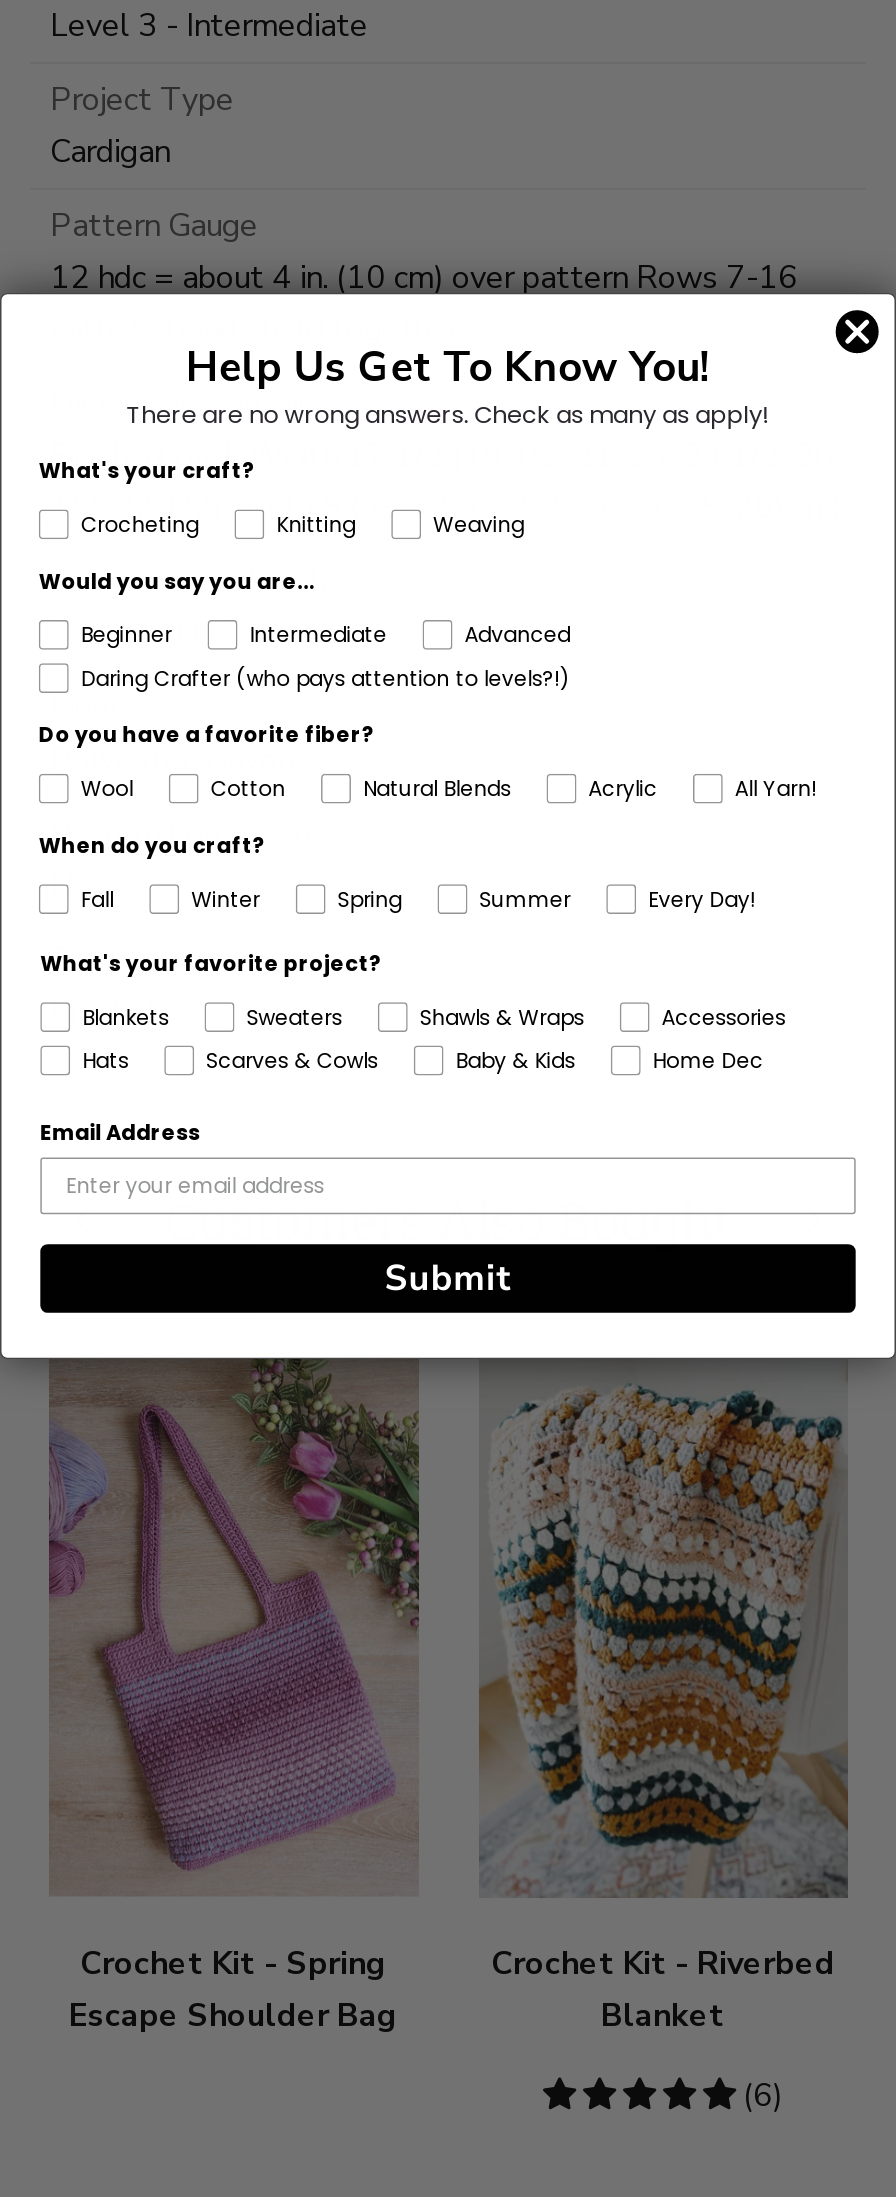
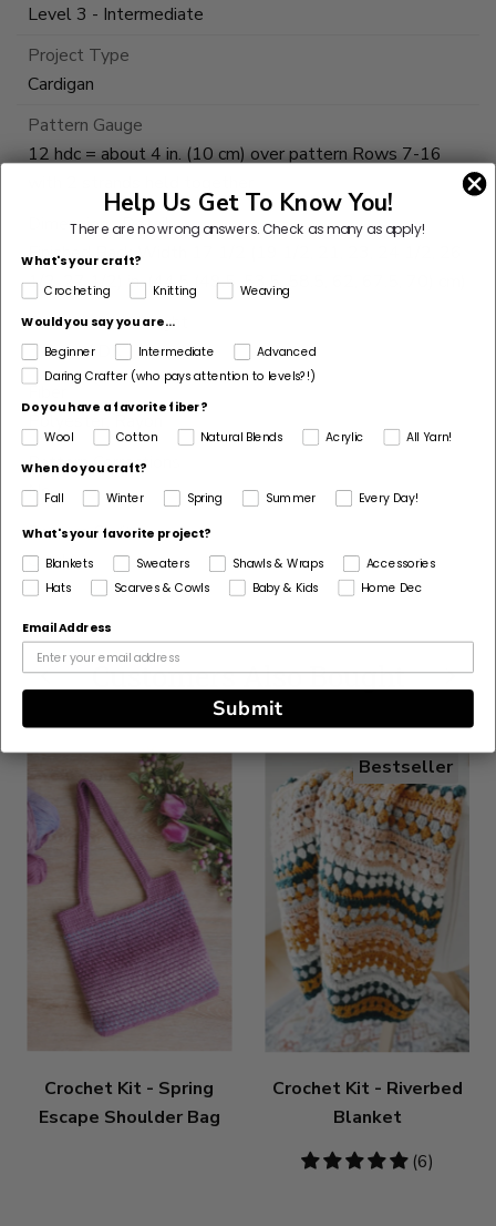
+ Bestseller
